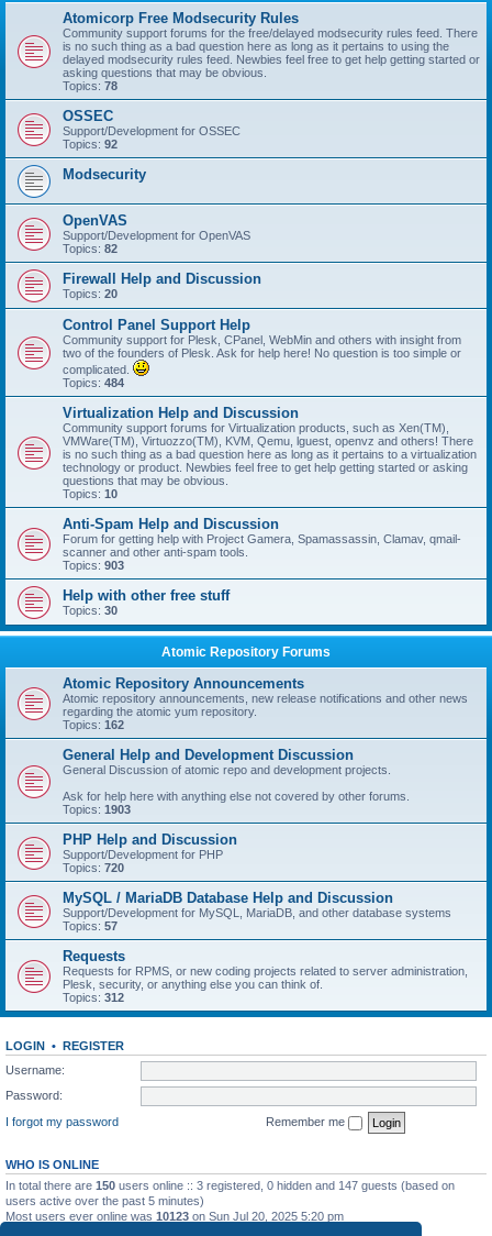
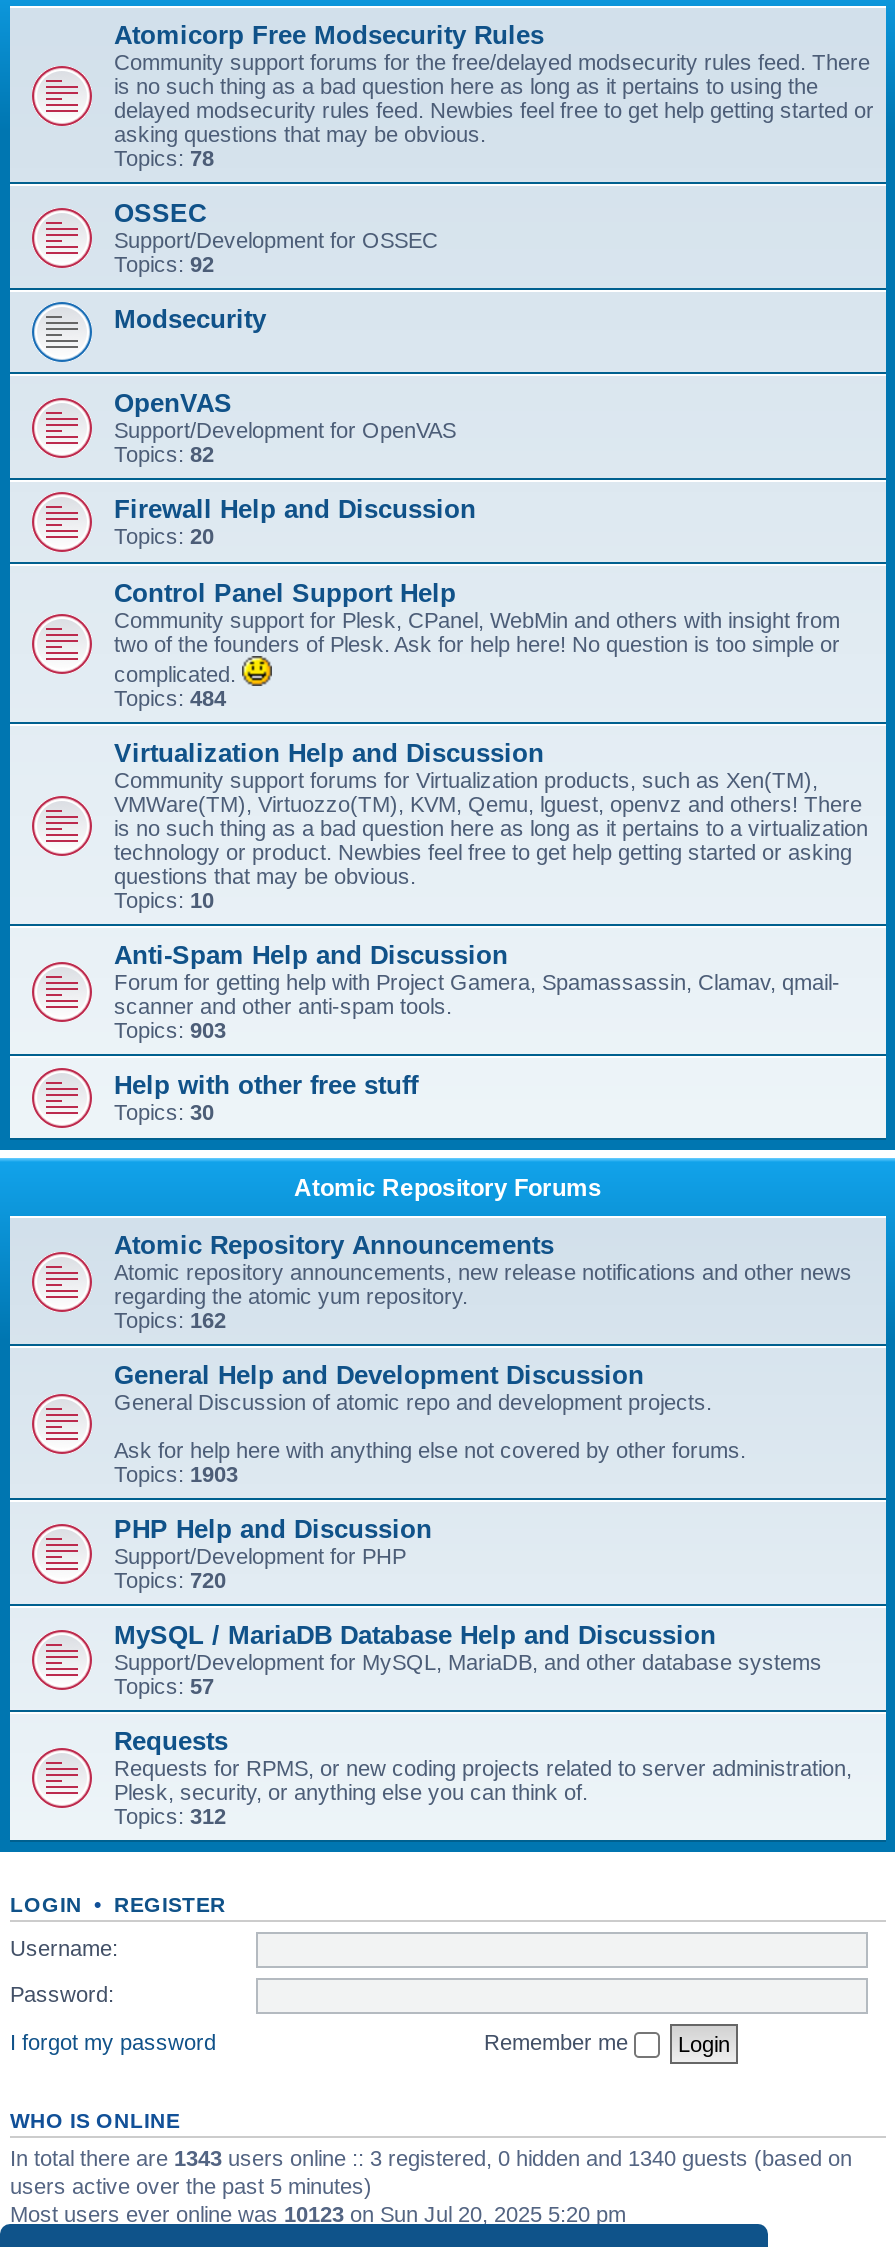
- In total there are 150 users online :: 3 registered, 0 hidden and 147 guests (based on
+ In total there are 1343 users online :: 3 registered, 0 hidden and 1340 guests (based on
